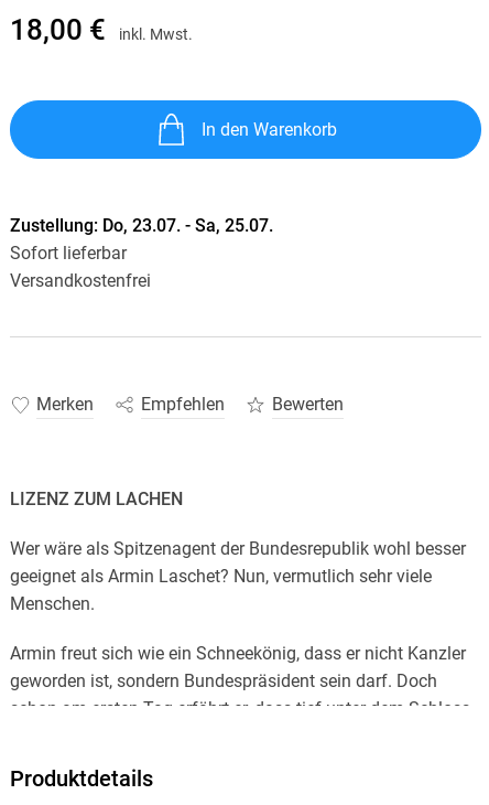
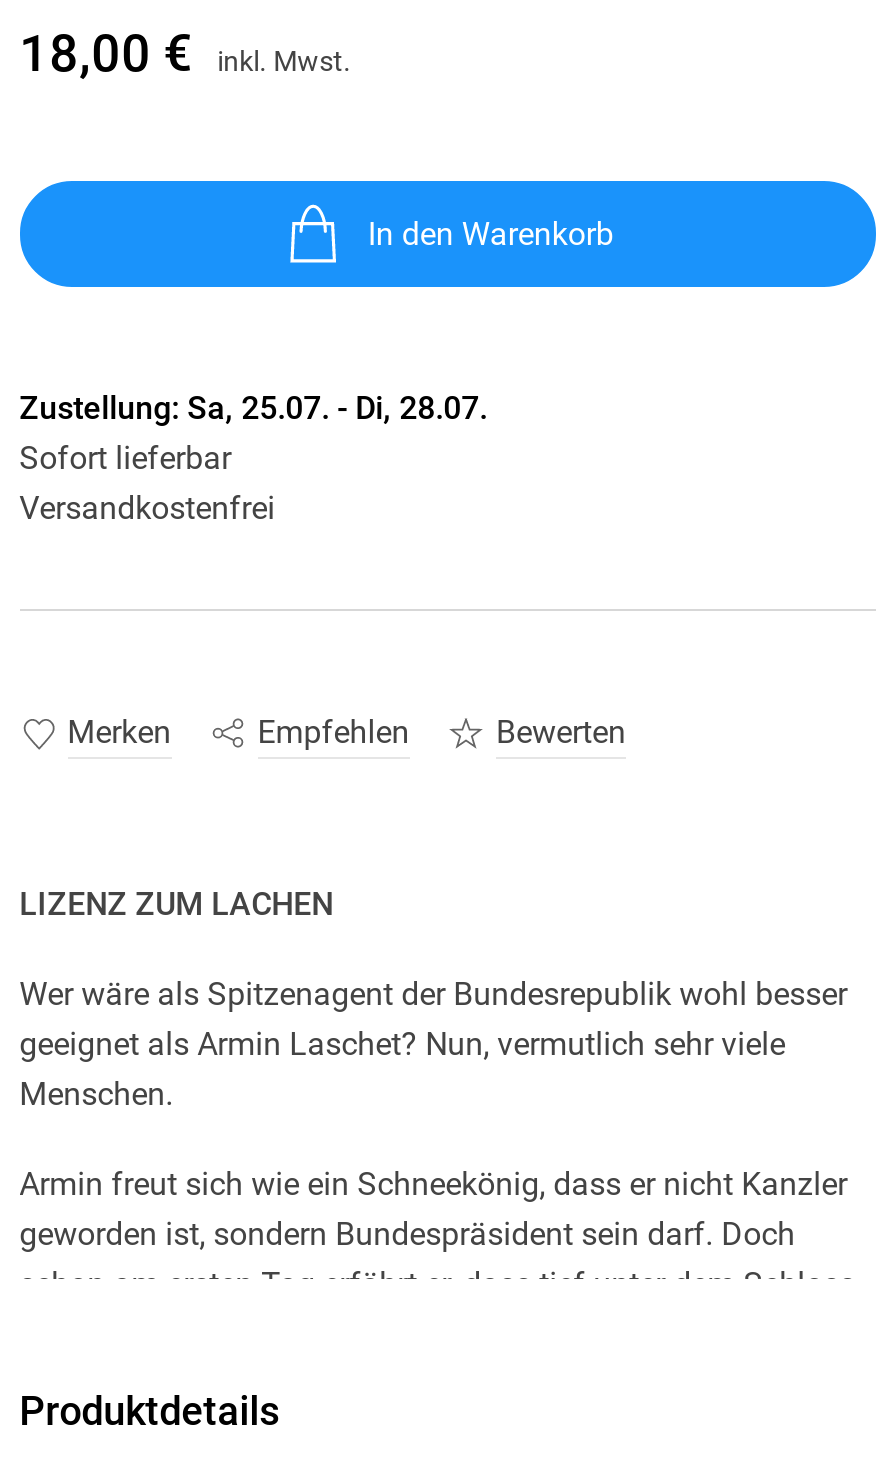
- Zustellung: Do, 23.07. - Sa, 25.07.
+ Zustellung: Sa, 25.07. - Di, 28.07.
